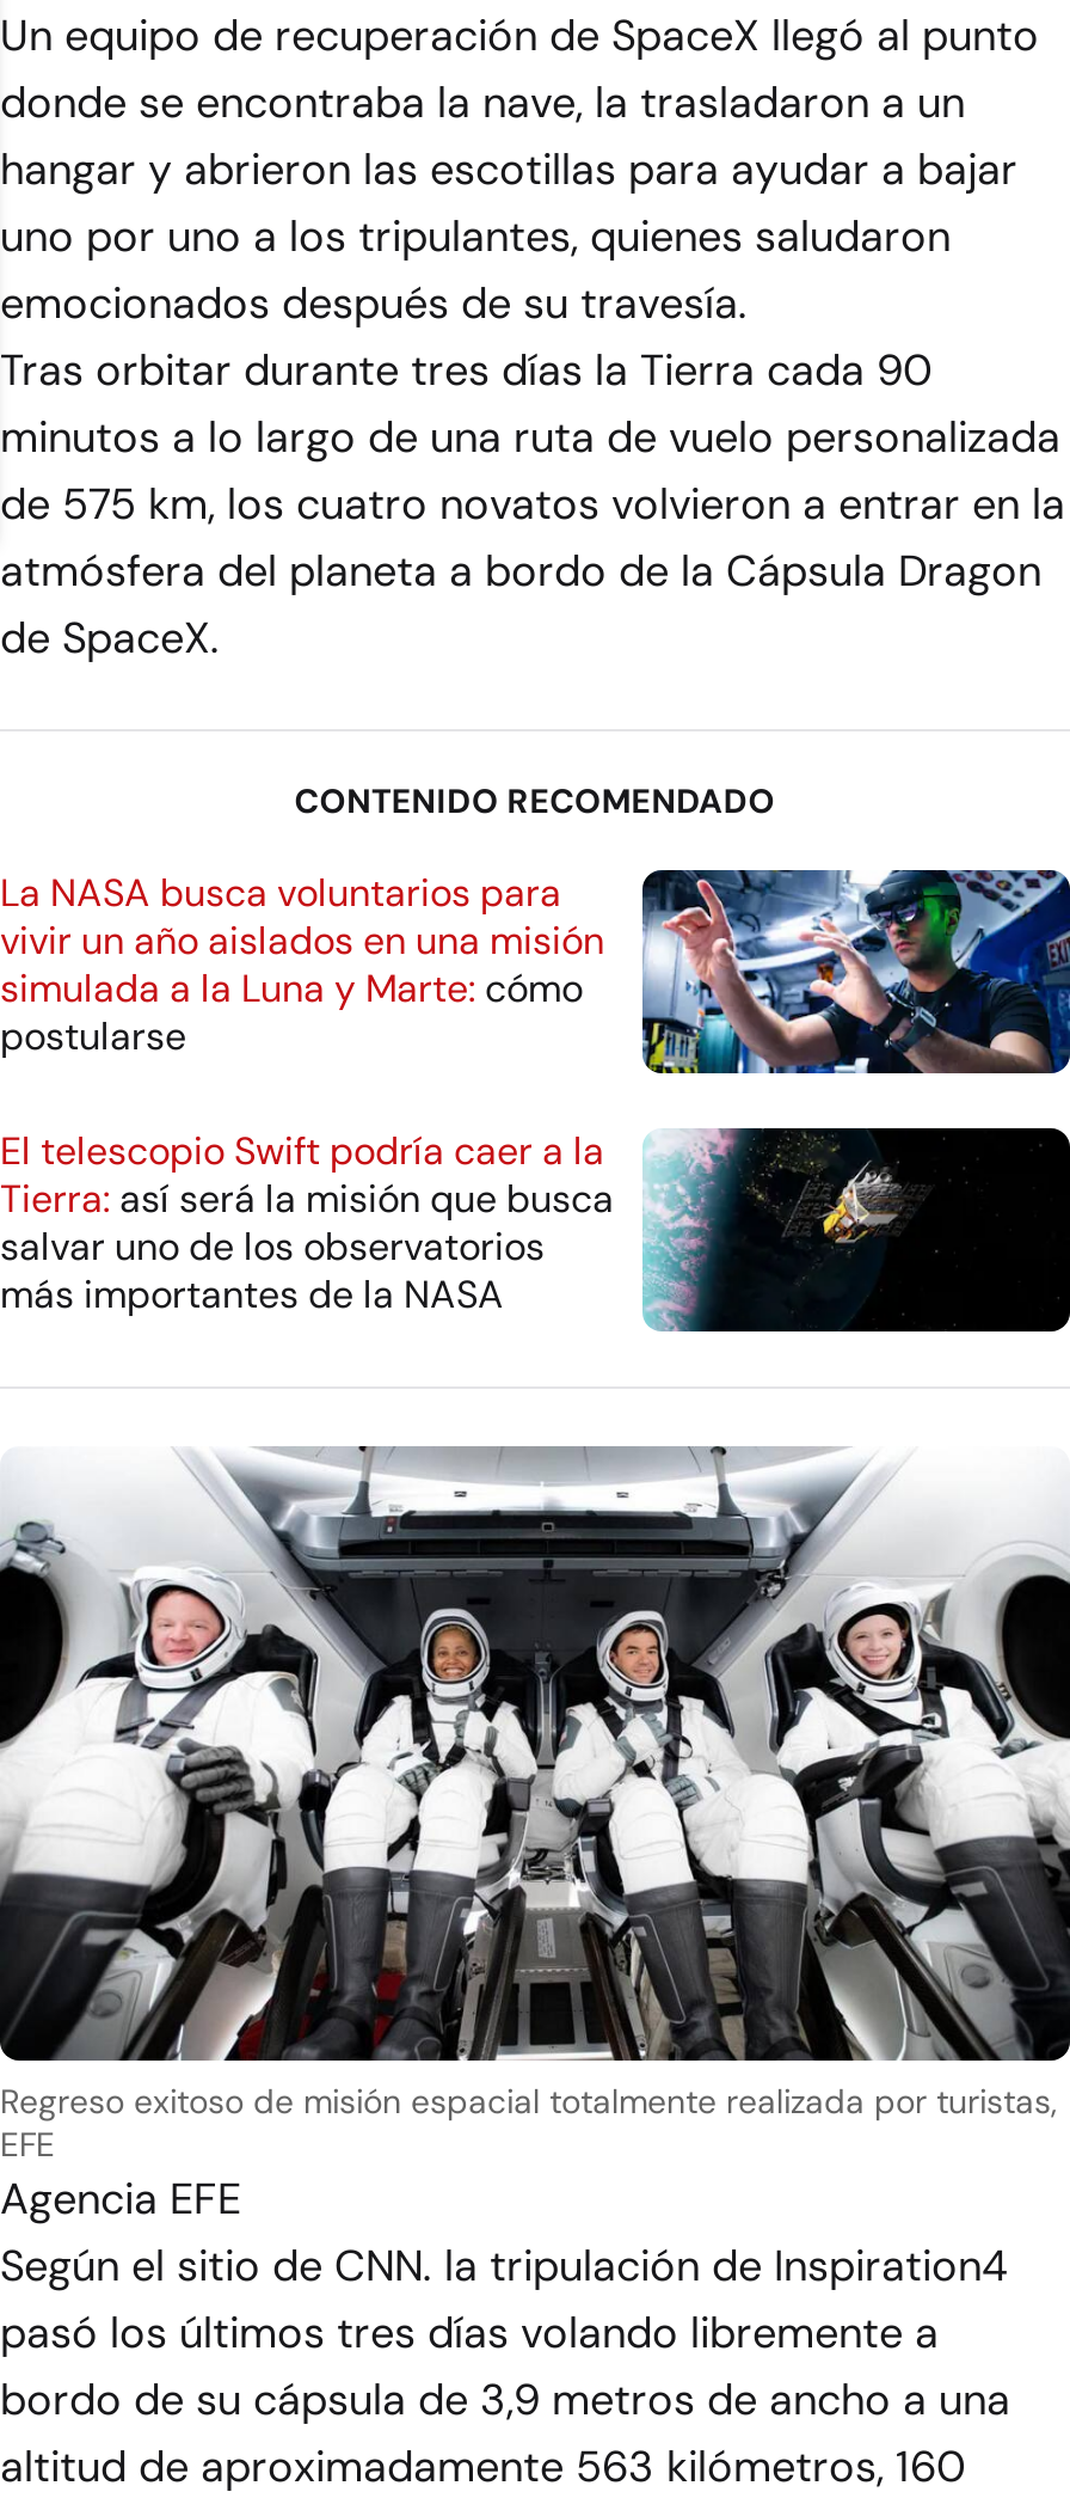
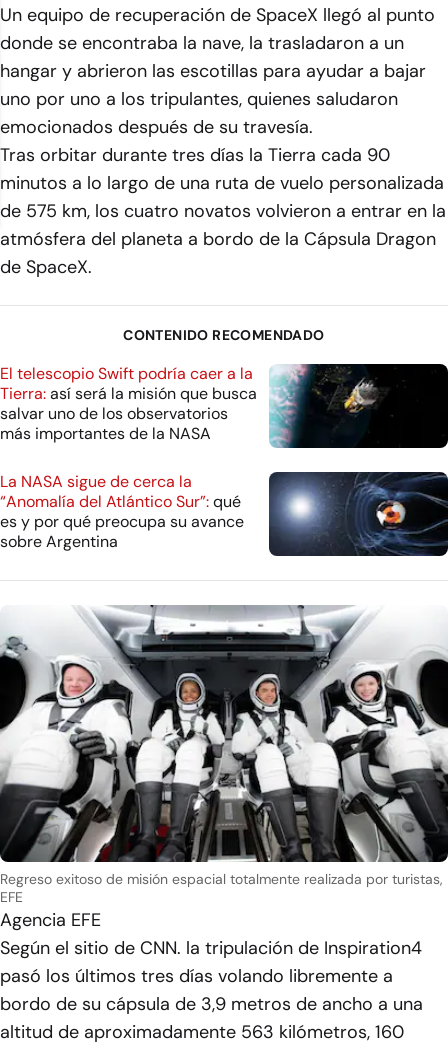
- [image]
- La NASA busca voluntarios para
- vivir un año aislados en una misión
- simulada a la Luna y Marte: cómo
- postularse

moved up: [image] | El telescopio Swift podría caer a la | Tierra: así será la misión que busca | salvar uno de los observatorios | más importantes de la NASA

+ [image]
+ La NASA sigue de cerca la
+ “Anomalía del Atlántico Sur”: qué
+ es y por qué preocupa su avance
+ sobre Argentina
